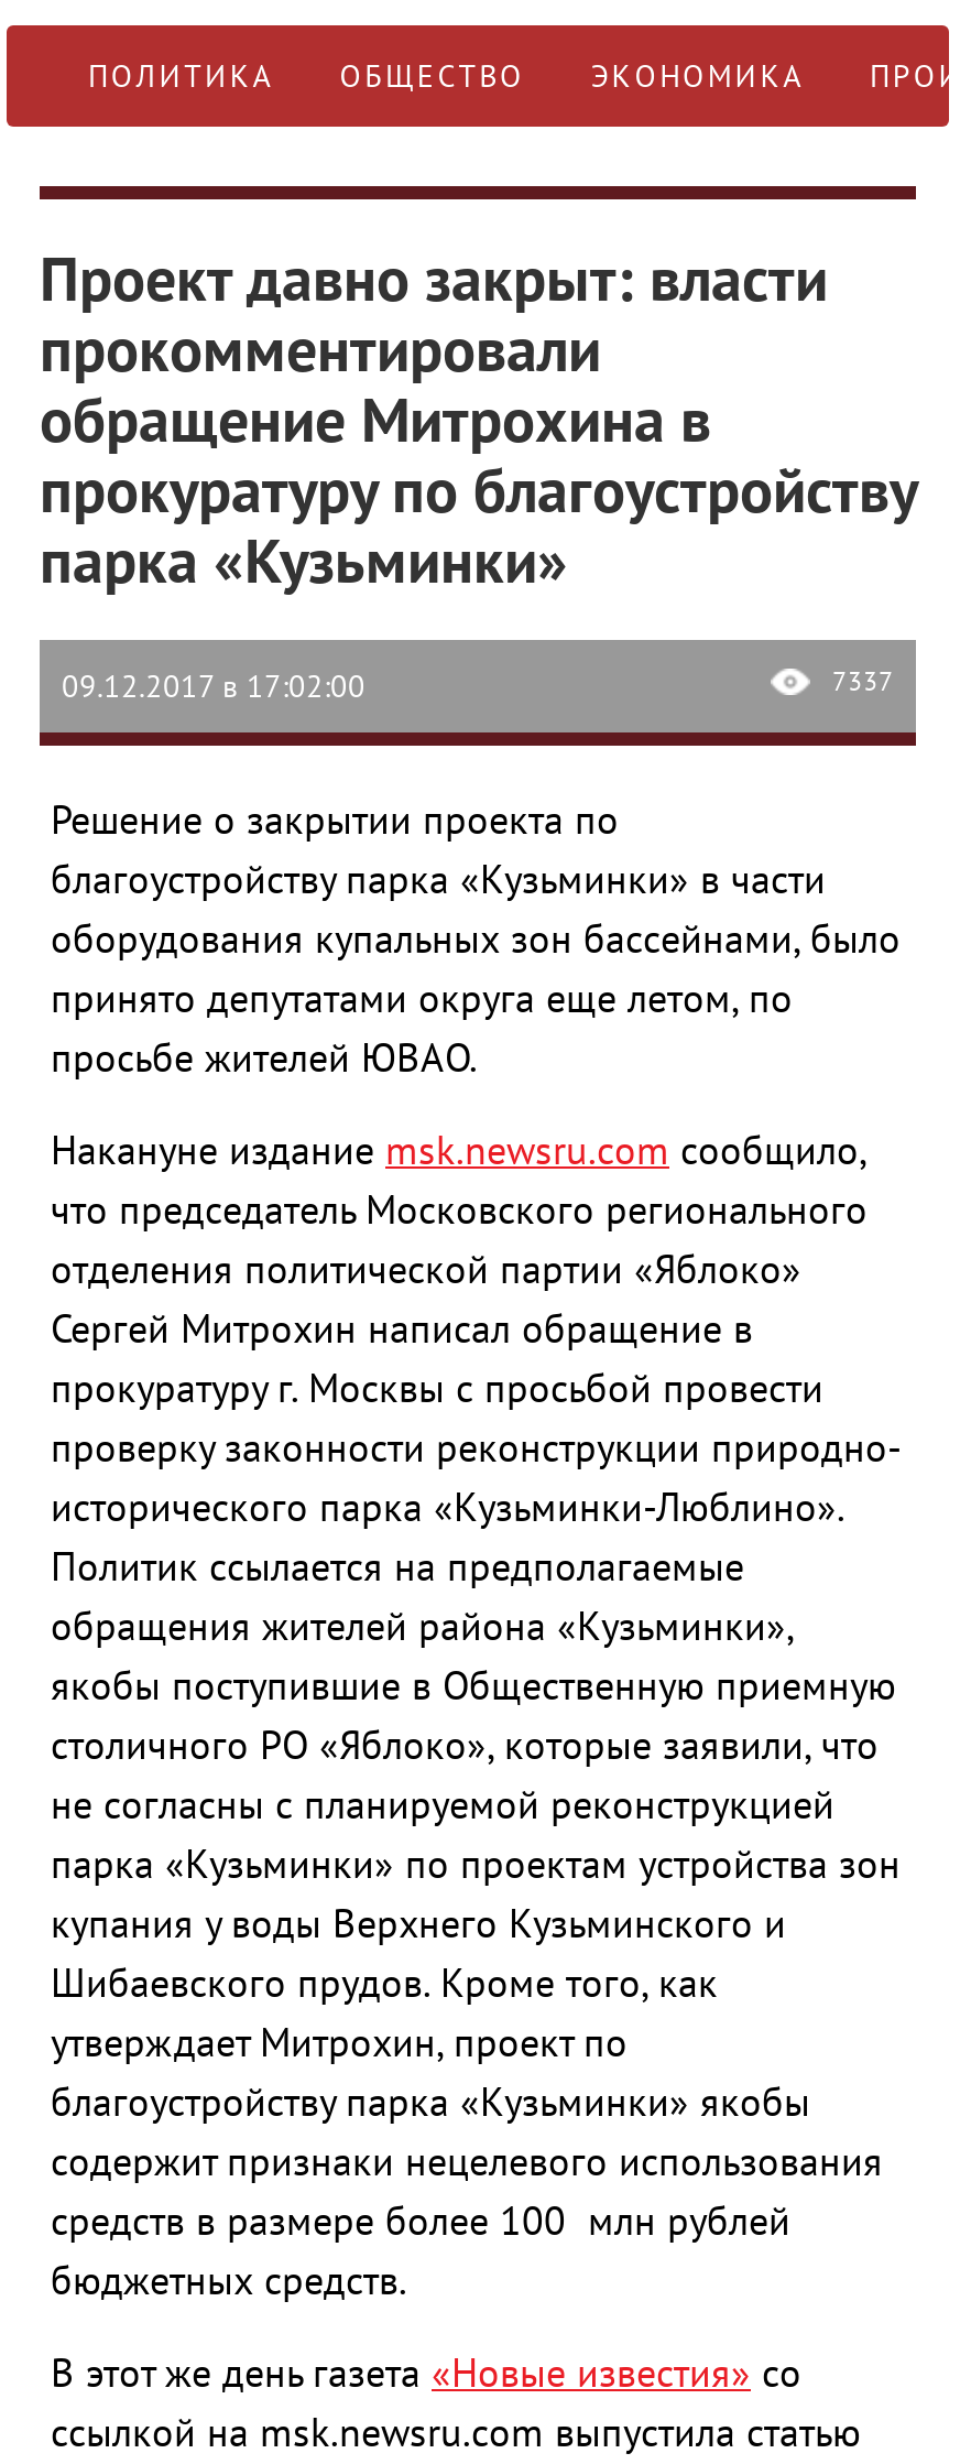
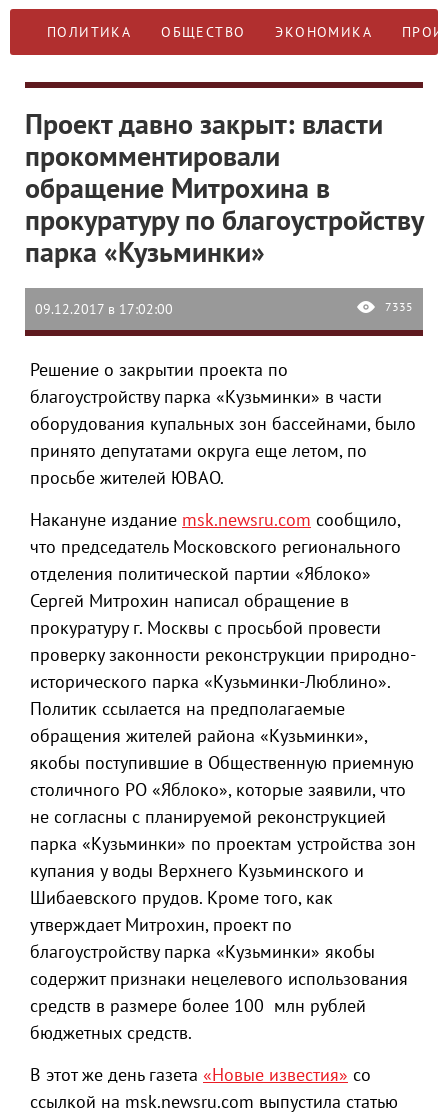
- 7337
+ 7335
